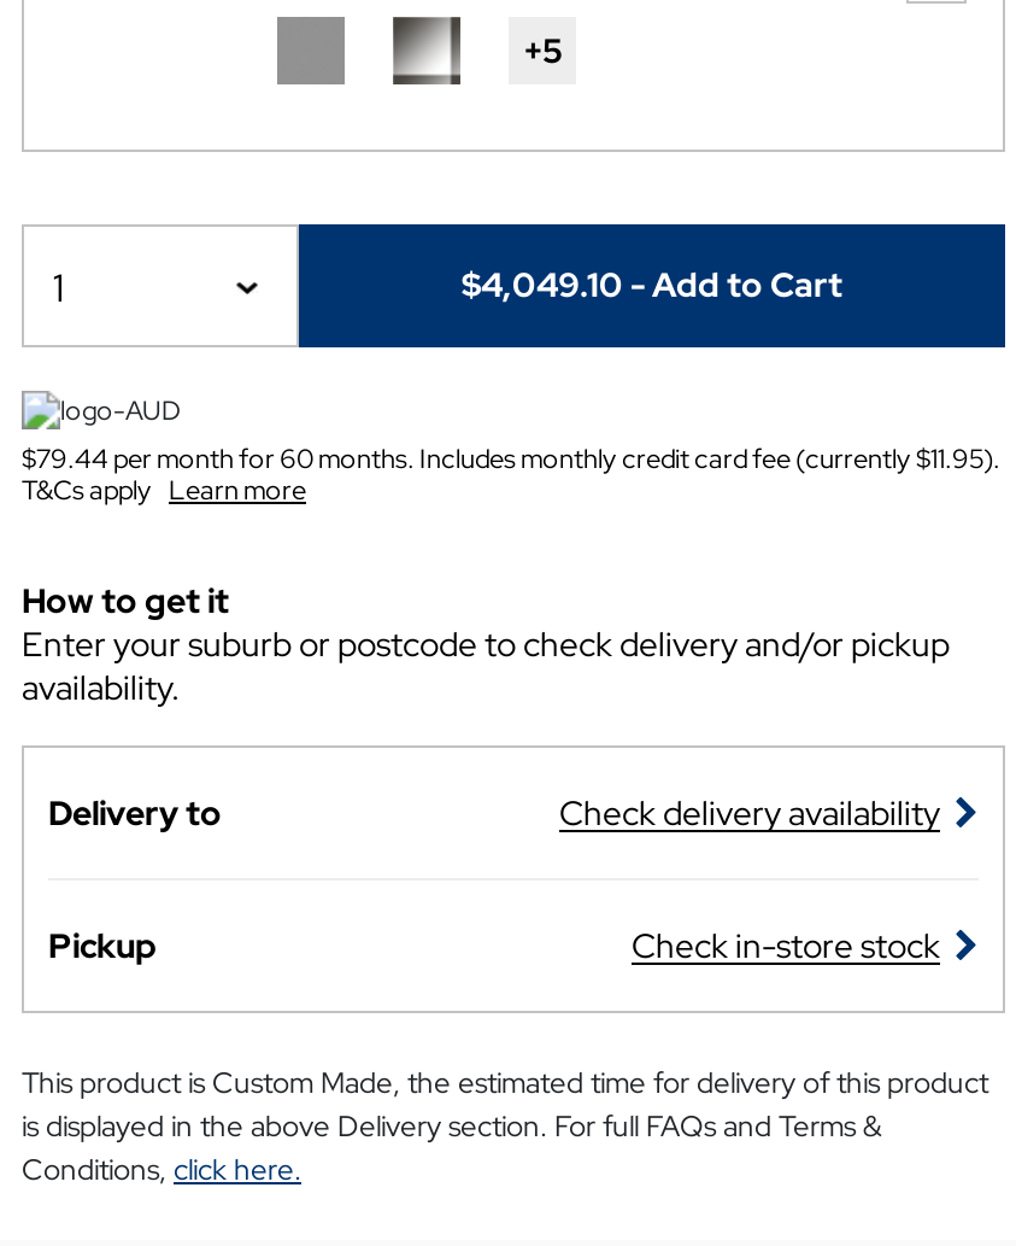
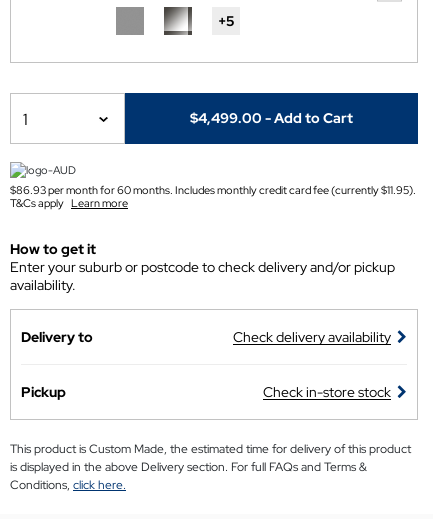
- $4,049.10 - Add to Cart
+ $4,499.00 - Add to Cart

- $79.44 per month for 60 months. Includes monthly credit card fee (currently $11.95).
+ $86.93 per month for 60 months. Includes monthly credit card fee (currently $11.95).
